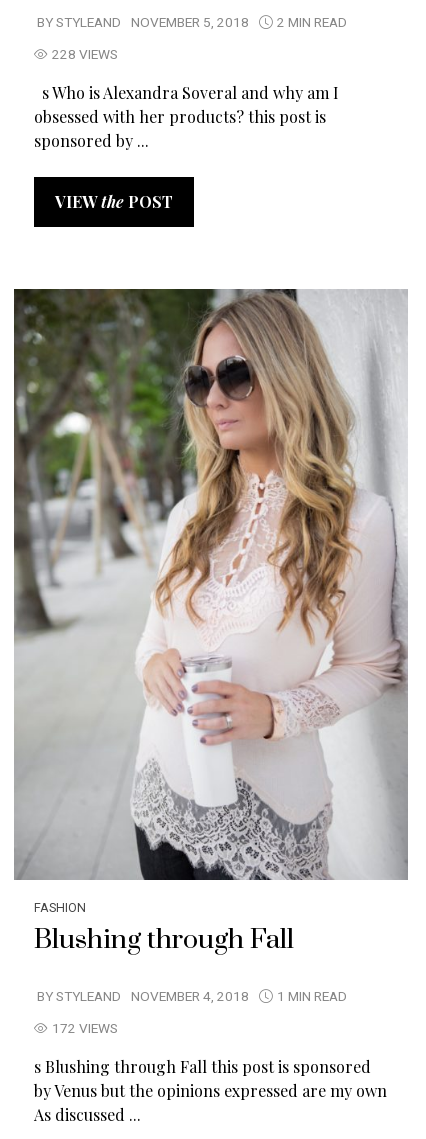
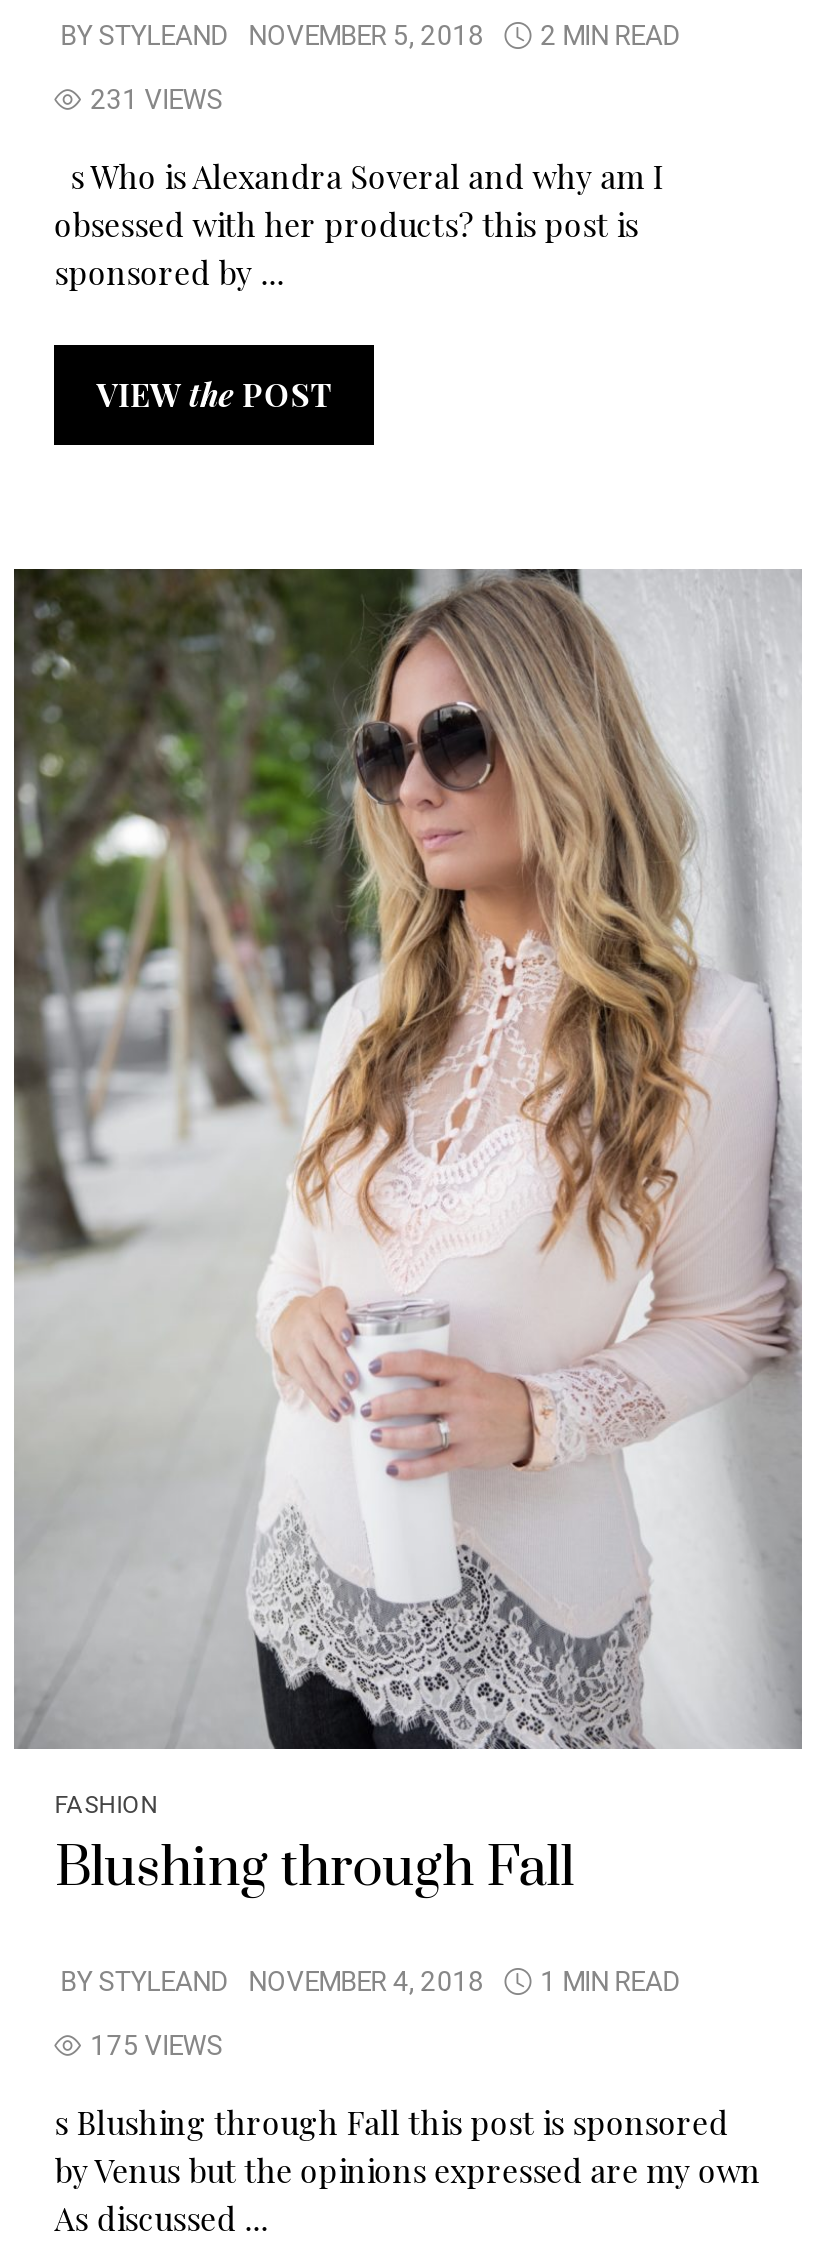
- 228 VIEWS
+ 231 VIEWS

- 172 VIEWS
+ 175 VIEWS
